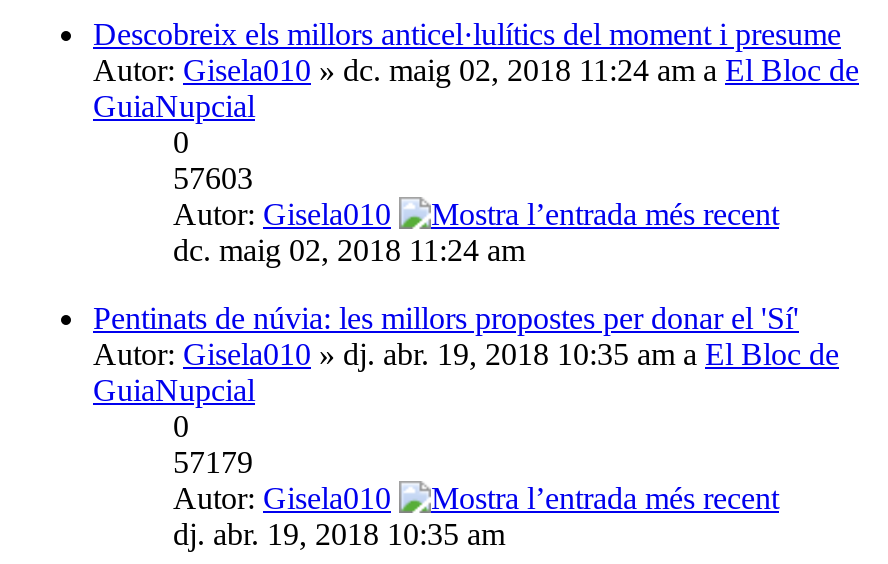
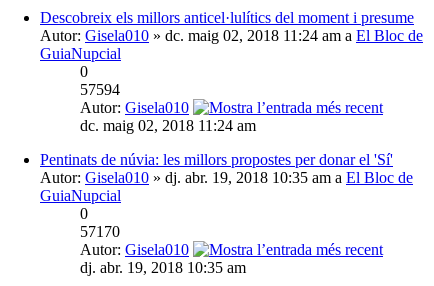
- 57603
+ 57594

- 57179
+ 57170
